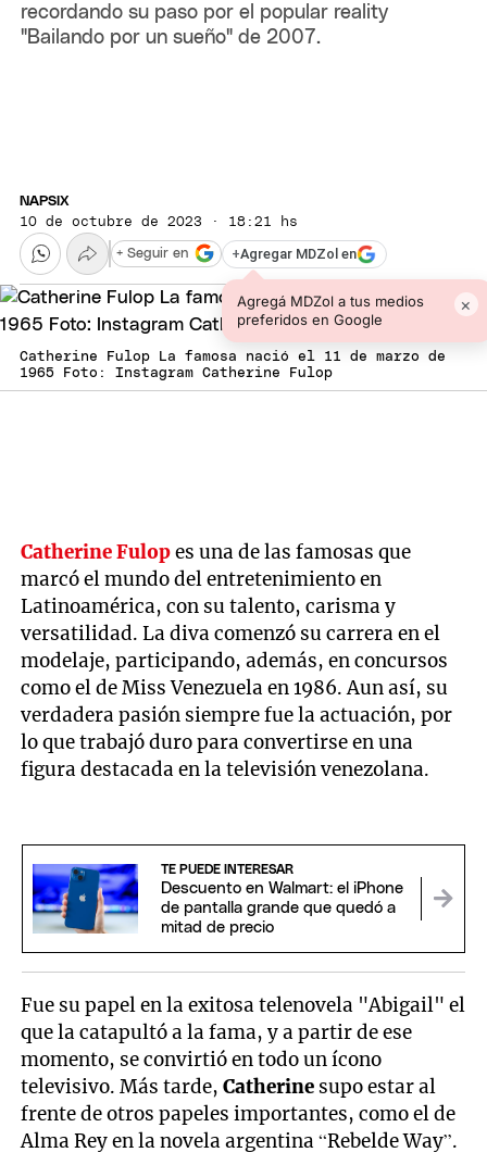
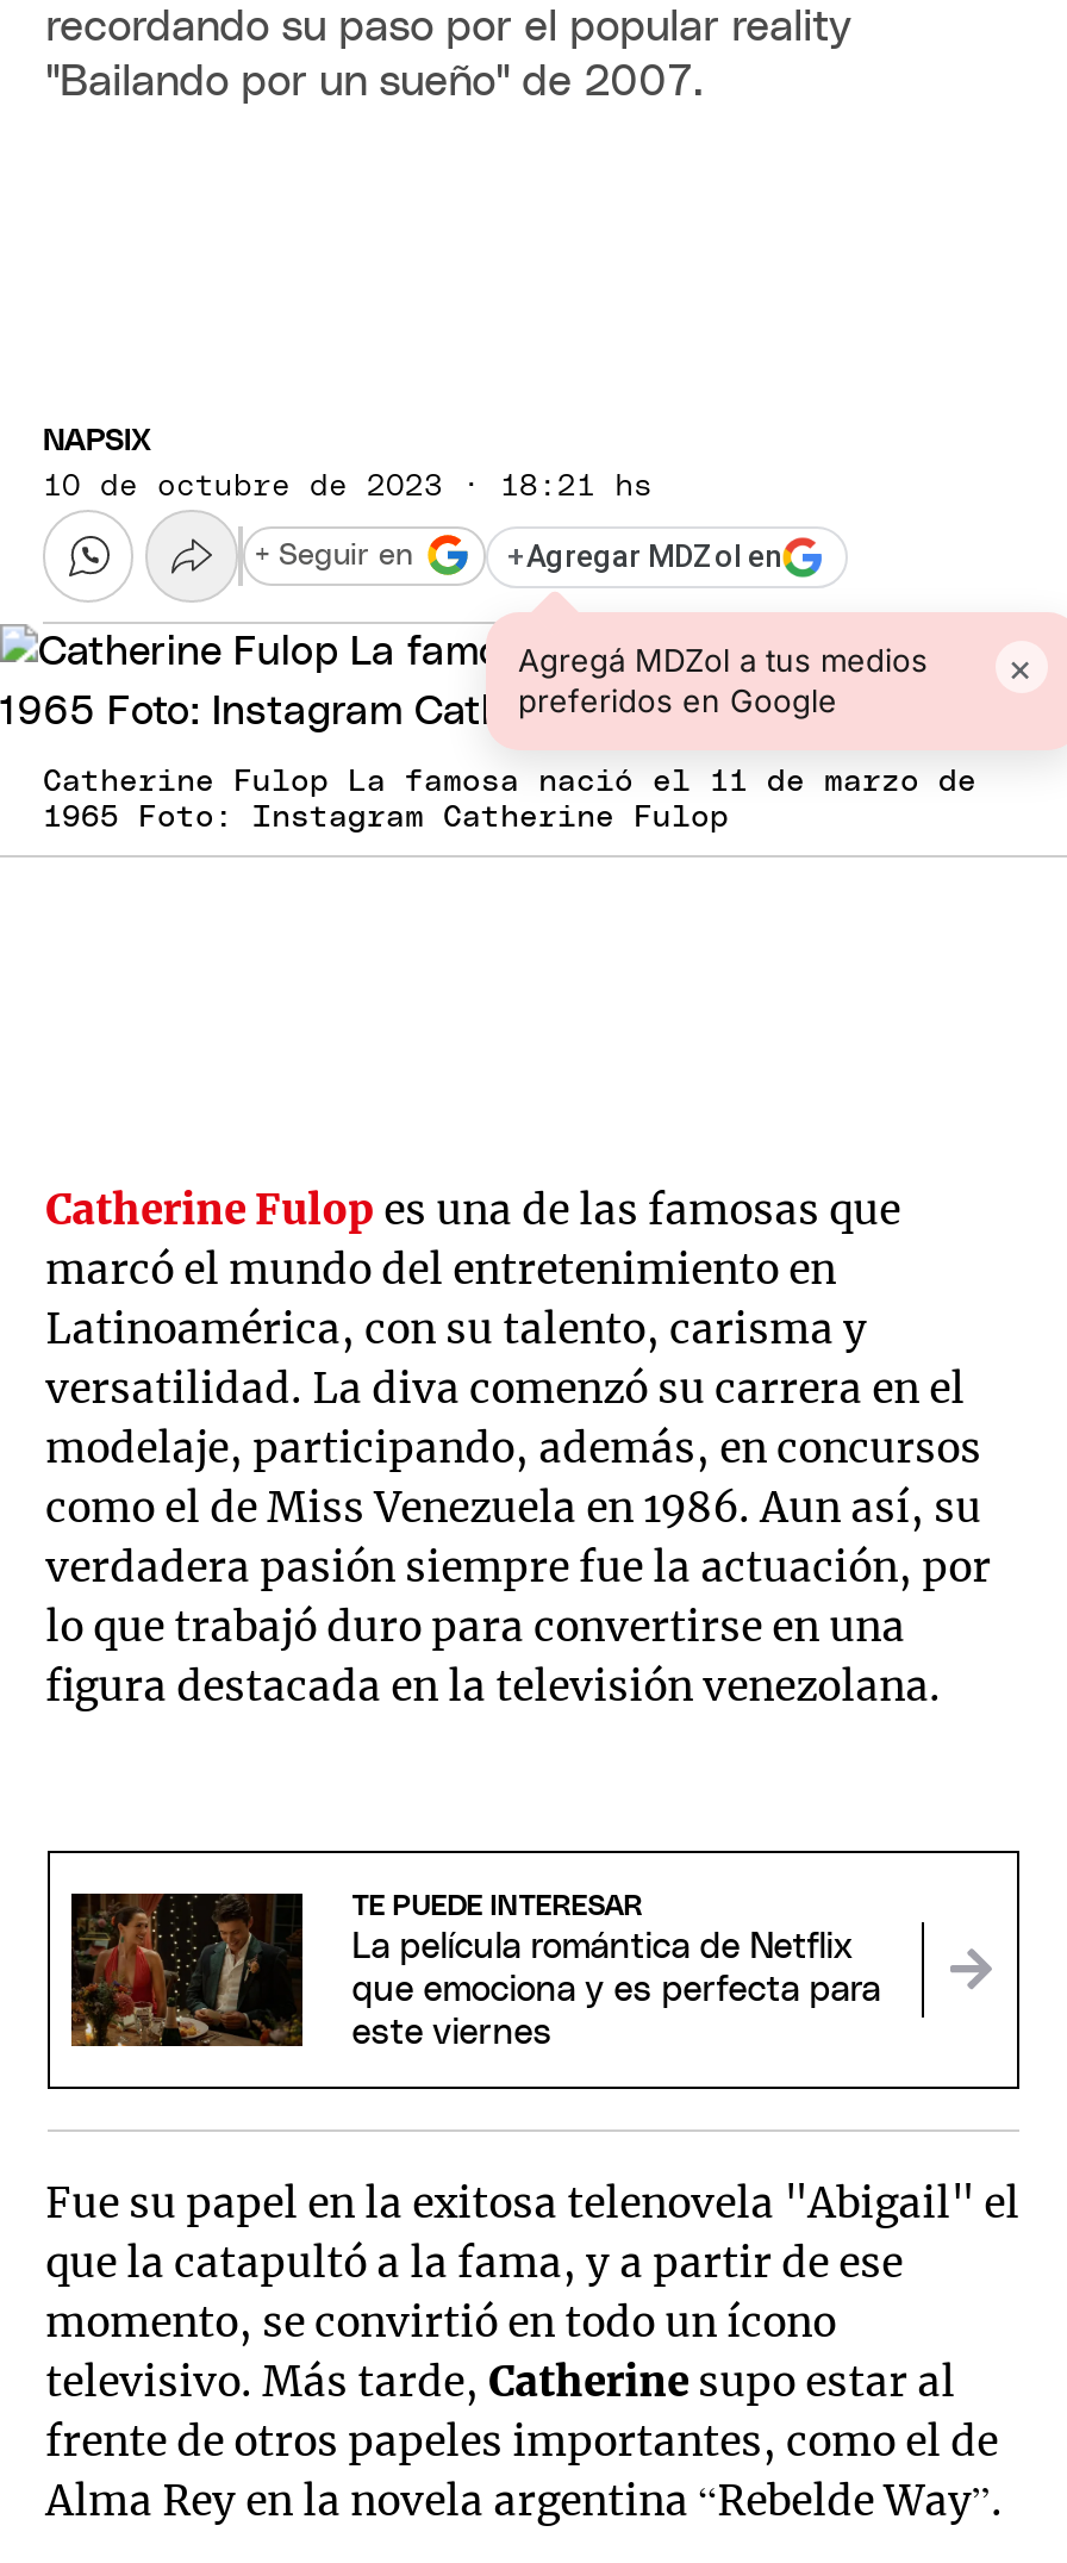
- [image]
- Descuento en Walmart: el iPhone
- de pantalla grande que quedó a
- mitad de precio
+ [image]
+ La película romántica de Netflix
+ que emociona y es perfecta para
+ este viernes
